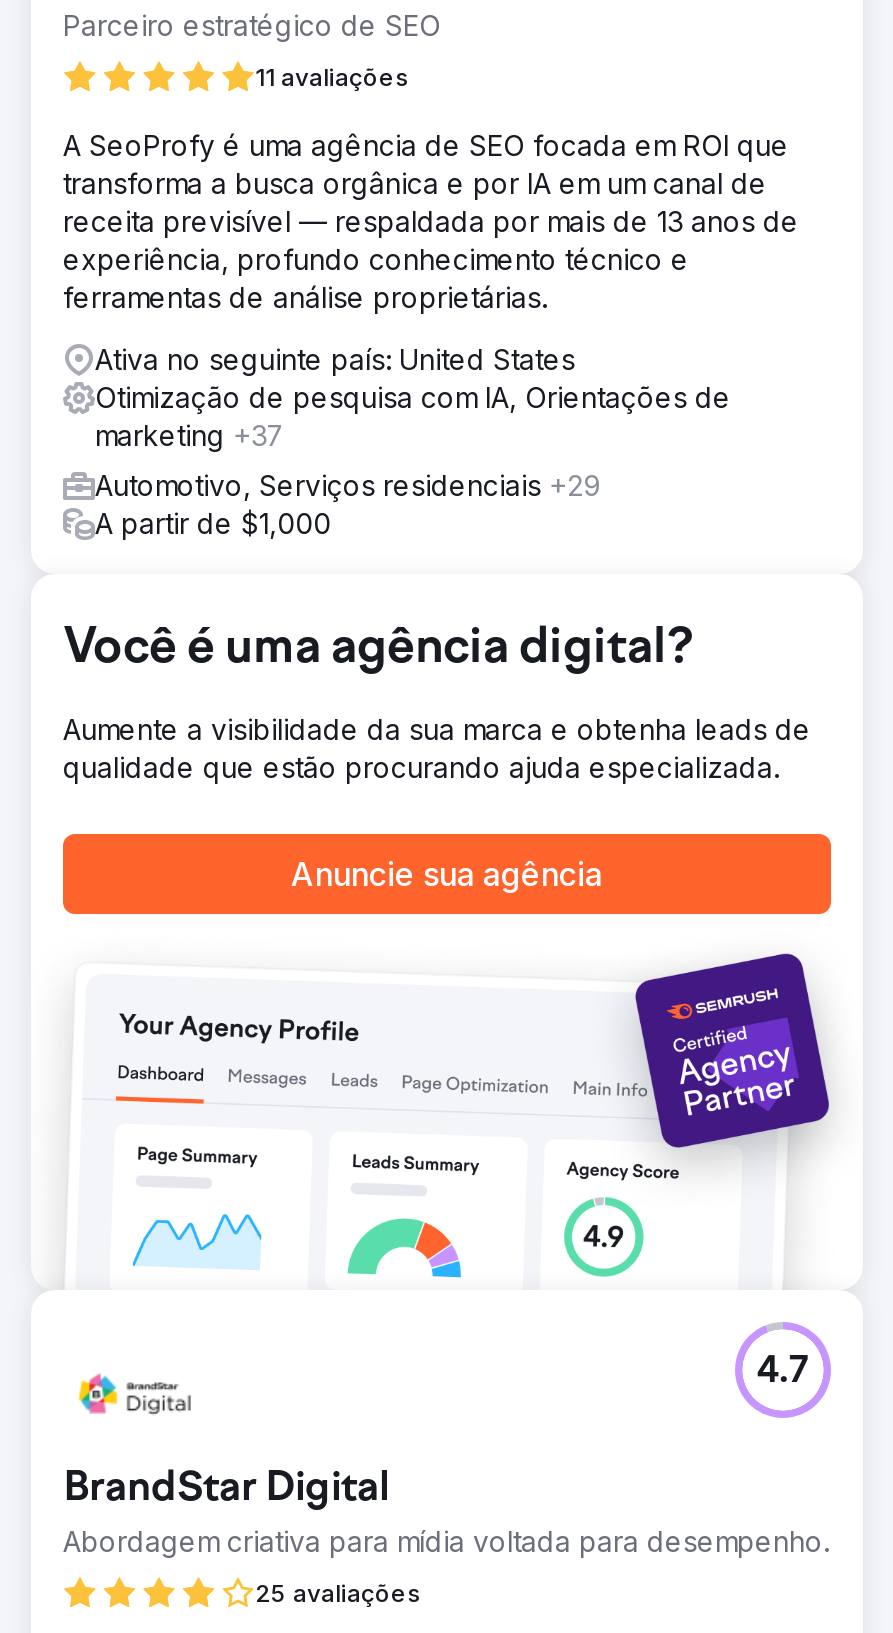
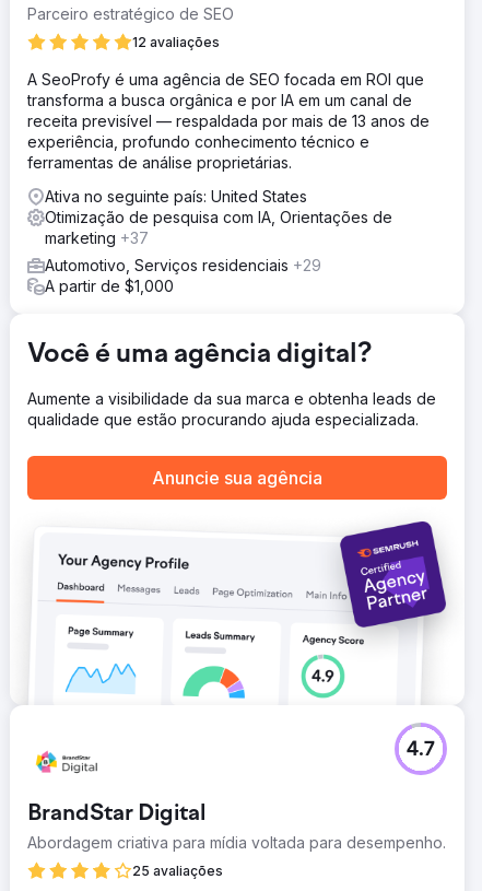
- 11 avaliações
+ 12 avaliações
